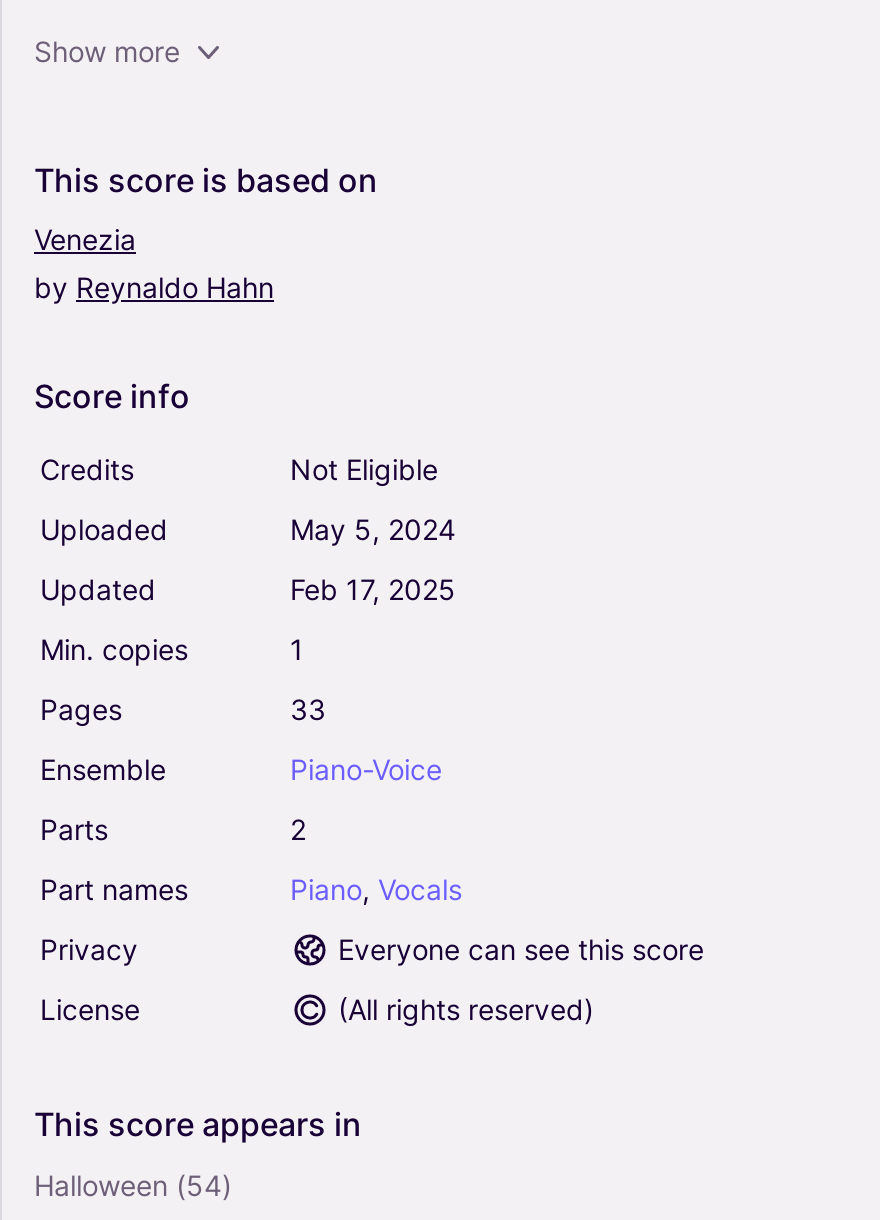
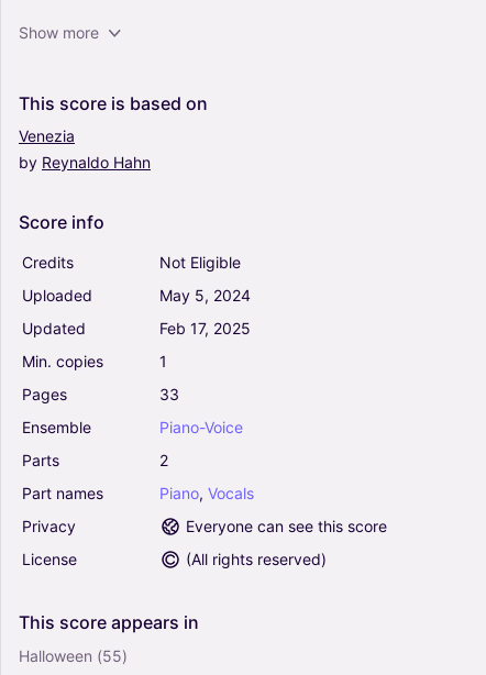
- Halloween (54)
+ Halloween (55)
